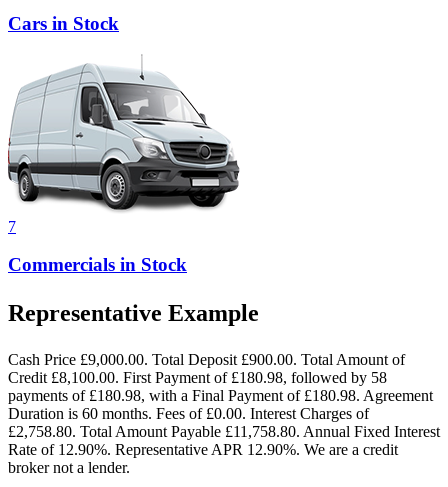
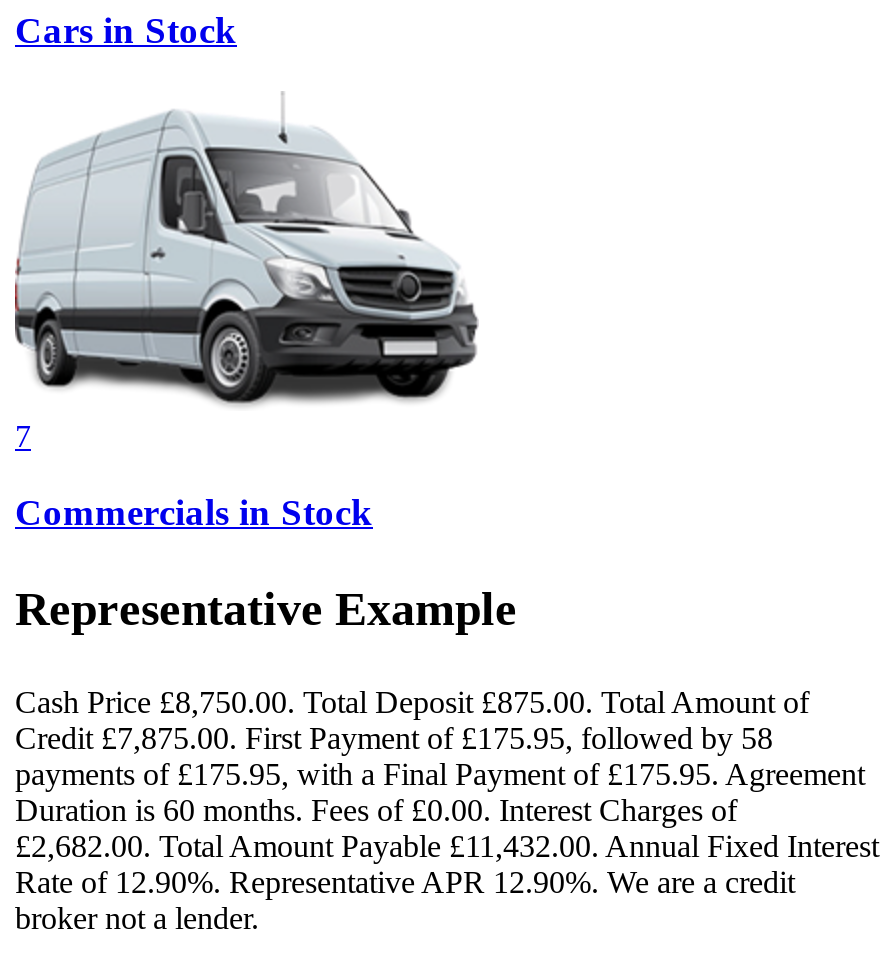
- Cash Price £9,000.00. Total Deposit £900.00. Total Amount of
+ Cash Price £8,750.00. Total Deposit £875.00. Total Amount of

- Credit £8,100.00. First Payment of £180.98, followed by 58
+ Credit £7,875.00. First Payment of £175.95, followed by 58

- payments of £180.98, with a Final Payment of £180.98. Agreement
+ payments of £175.95, with a Final Payment of £175.95. Agreement

- £2,758.80. Total Amount Payable £11,758.80. Annual Fixed Interest
+ £2,682.00. Total Amount Payable £11,432.00. Annual Fixed Interest
